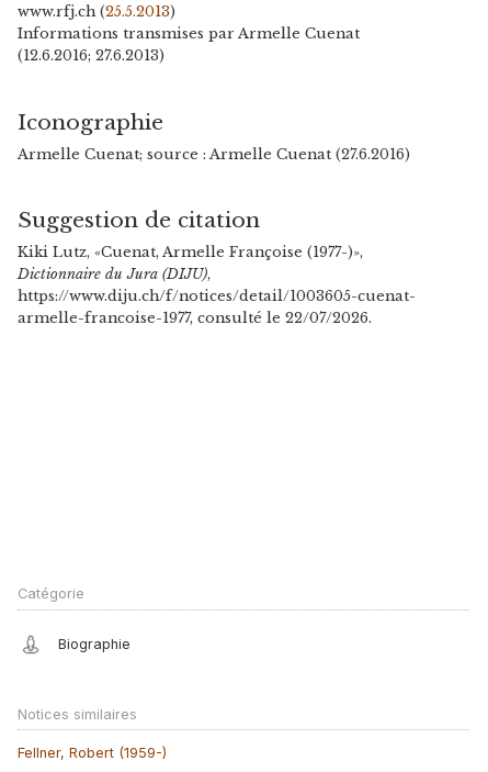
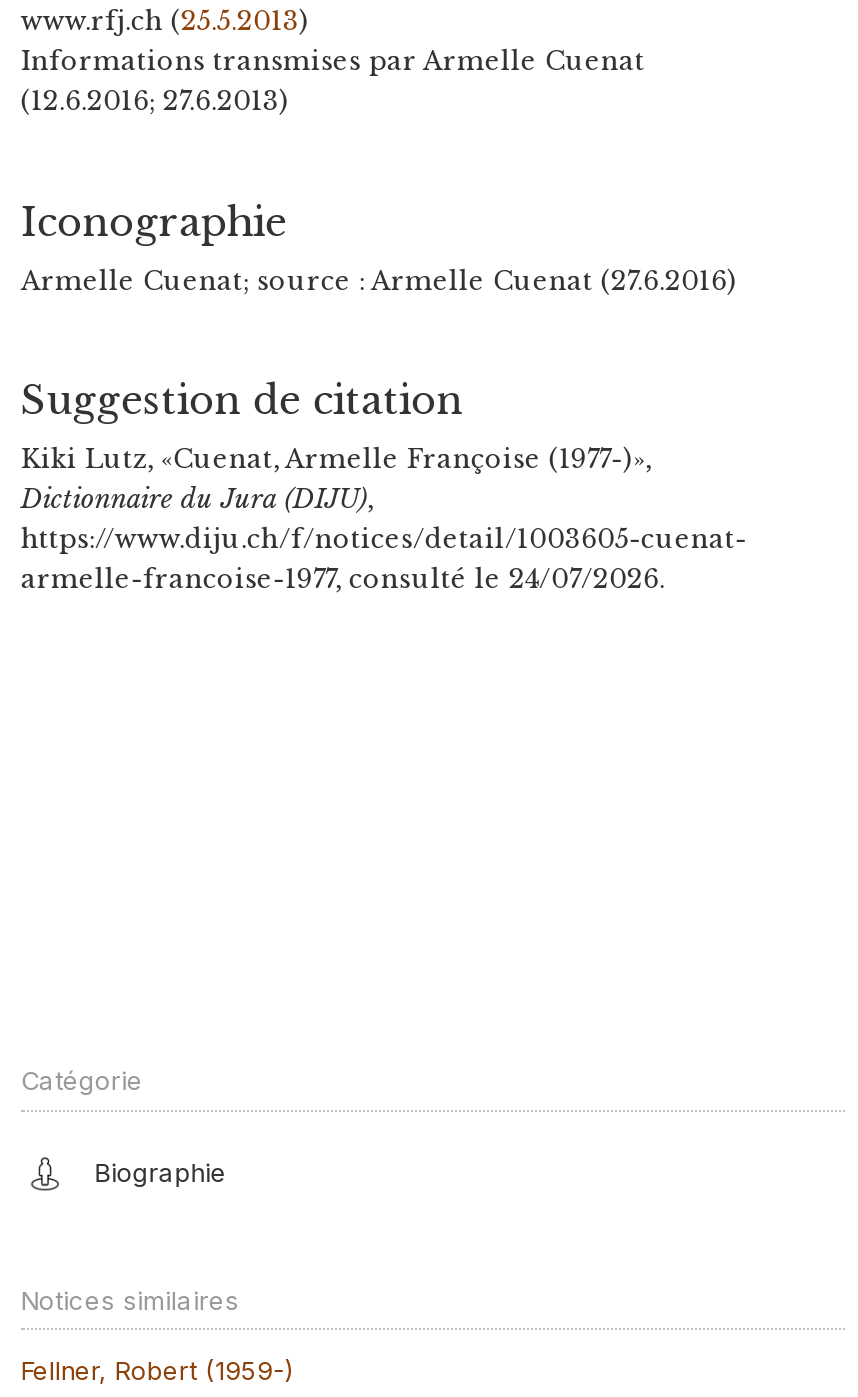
- armelle-francoise-1977, consulté le 22/07/2026.
+ armelle-francoise-1977, consulté le 24/07/2026.
